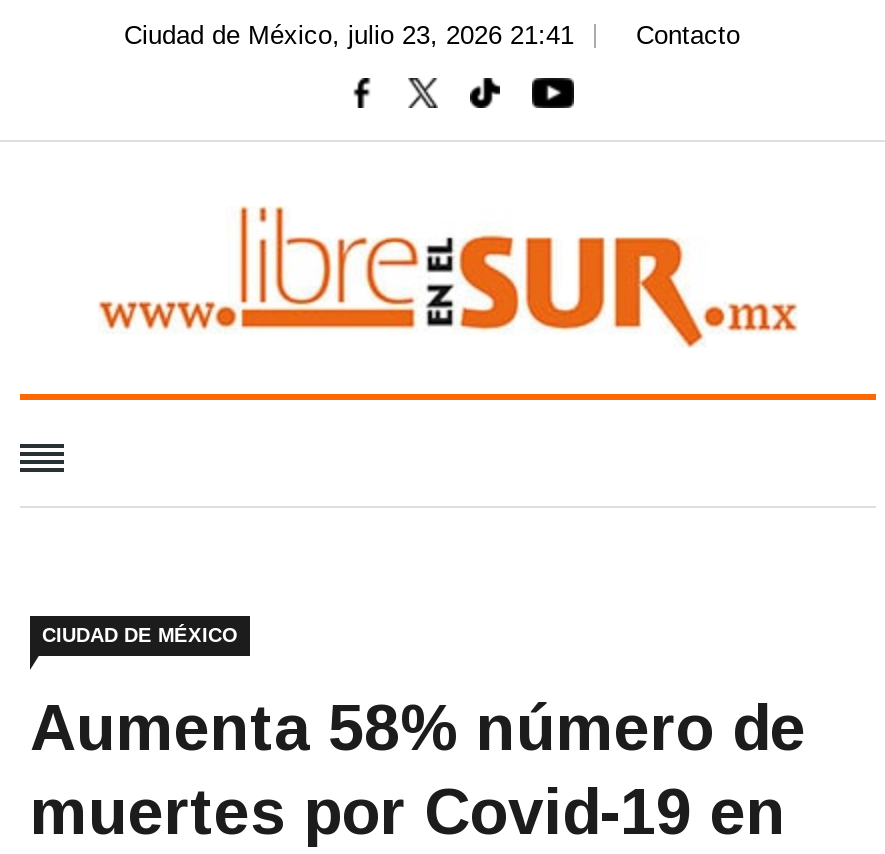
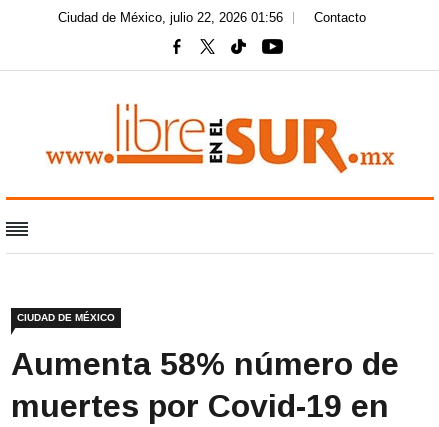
- Ciudad de México, julio 23, 2026 21:41
+ Ciudad de México, julio 22, 2026 01:56
